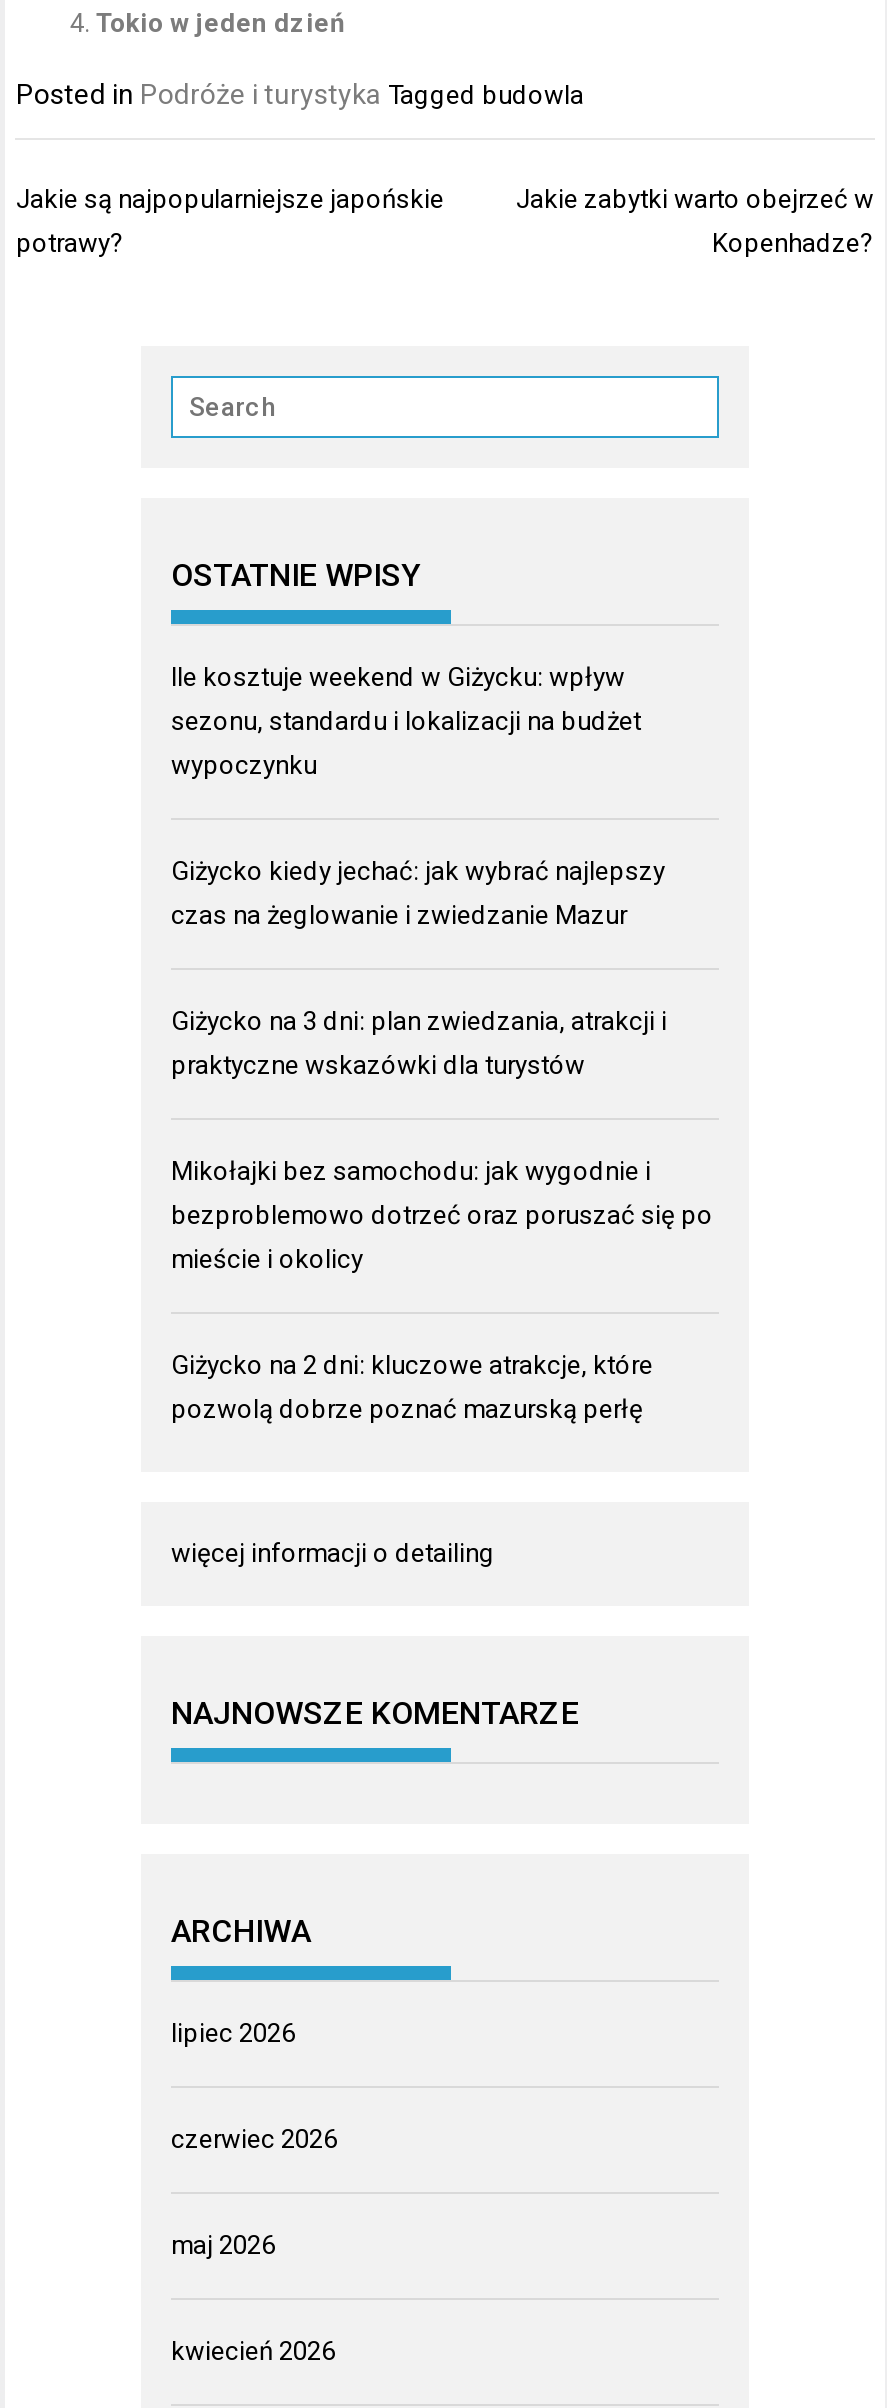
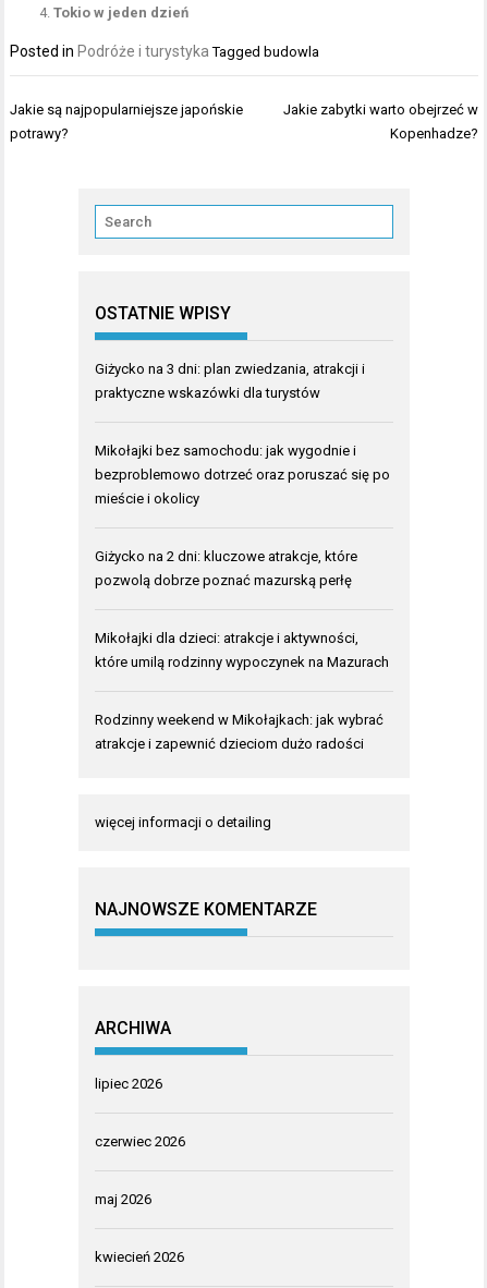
- Ile kosztuje weekend w Giżycku: wpływ
- sezonu, standardu i lokalizacji na budżet
- wypoczynku

- Giżycko kiedy jechać: jak wybrać najlepszy
- czas na żeglowanie i zwiedzanie Mazur

moved up: Giżycko na 3 dni: plan zwiedzania, atrakcji i | praktyczne wskazówki dla turystów | Mikołajki bez samochodu: jak wygodnie i | bezproblemowo dotrzeć oraz poruszać się po | mieście i okolicy | Giżycko na 2 dni: kluczowe atrakcje, które | pozwolą dobrze poznać mazurską perłę

+ Mikołajki dla dzieci: atrakcje i aktywności,
+ które umilą rodzinny wypoczynek na Mazurach

+ Rodzinny weekend w Mikołajkach: jak wybrać
+ atrakcje i zapewnić dzieciom dużo radości
